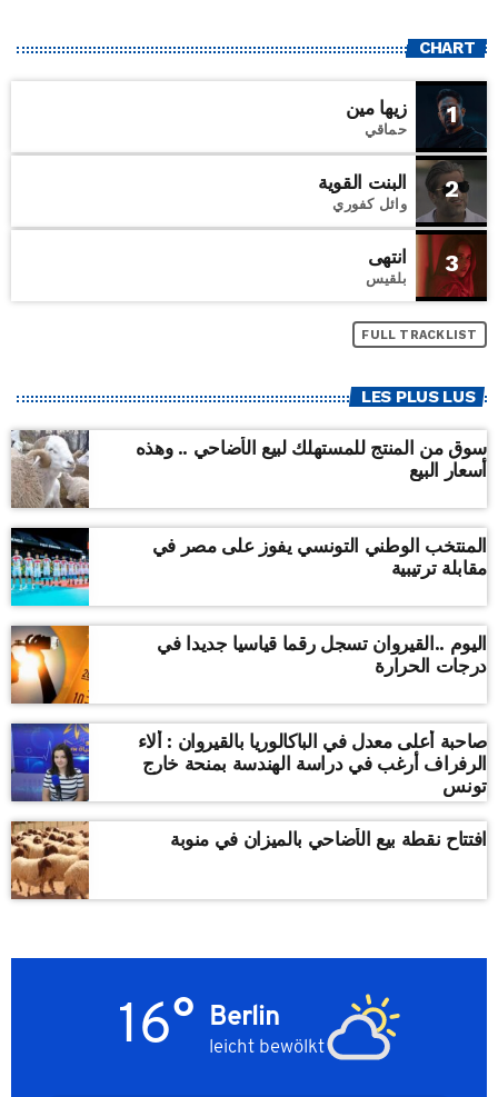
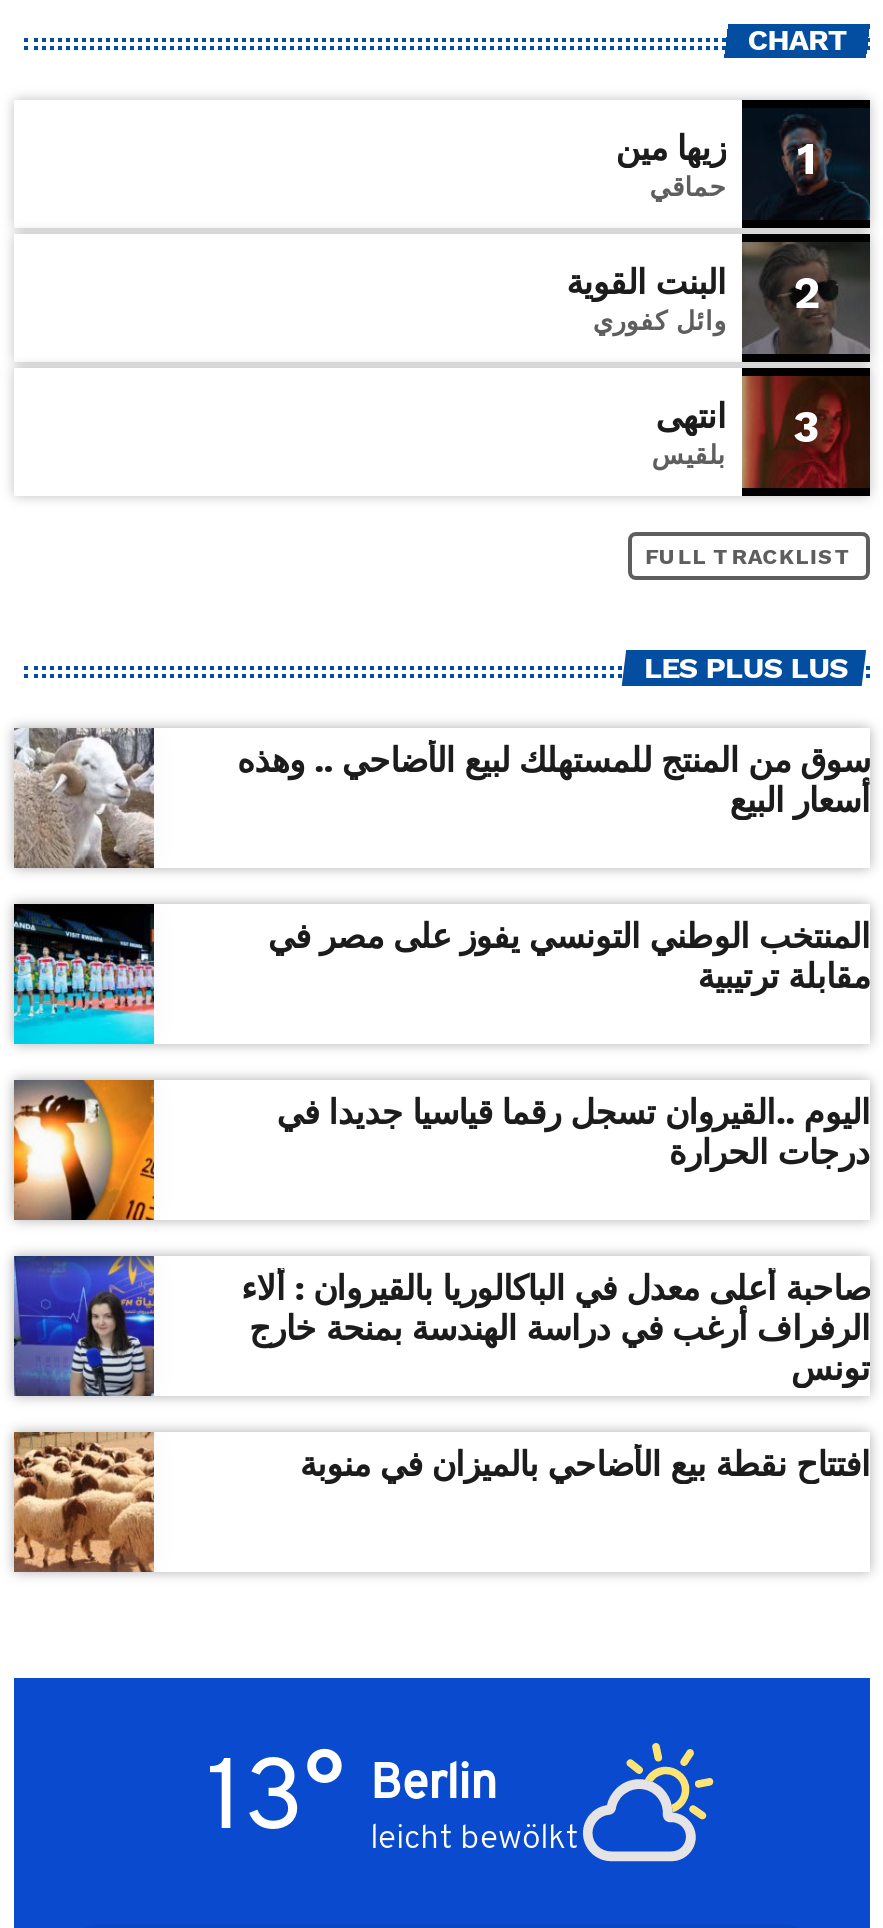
- 16° Berlin leicht bewölkt
+ 13° Berlin leicht bewölkt
